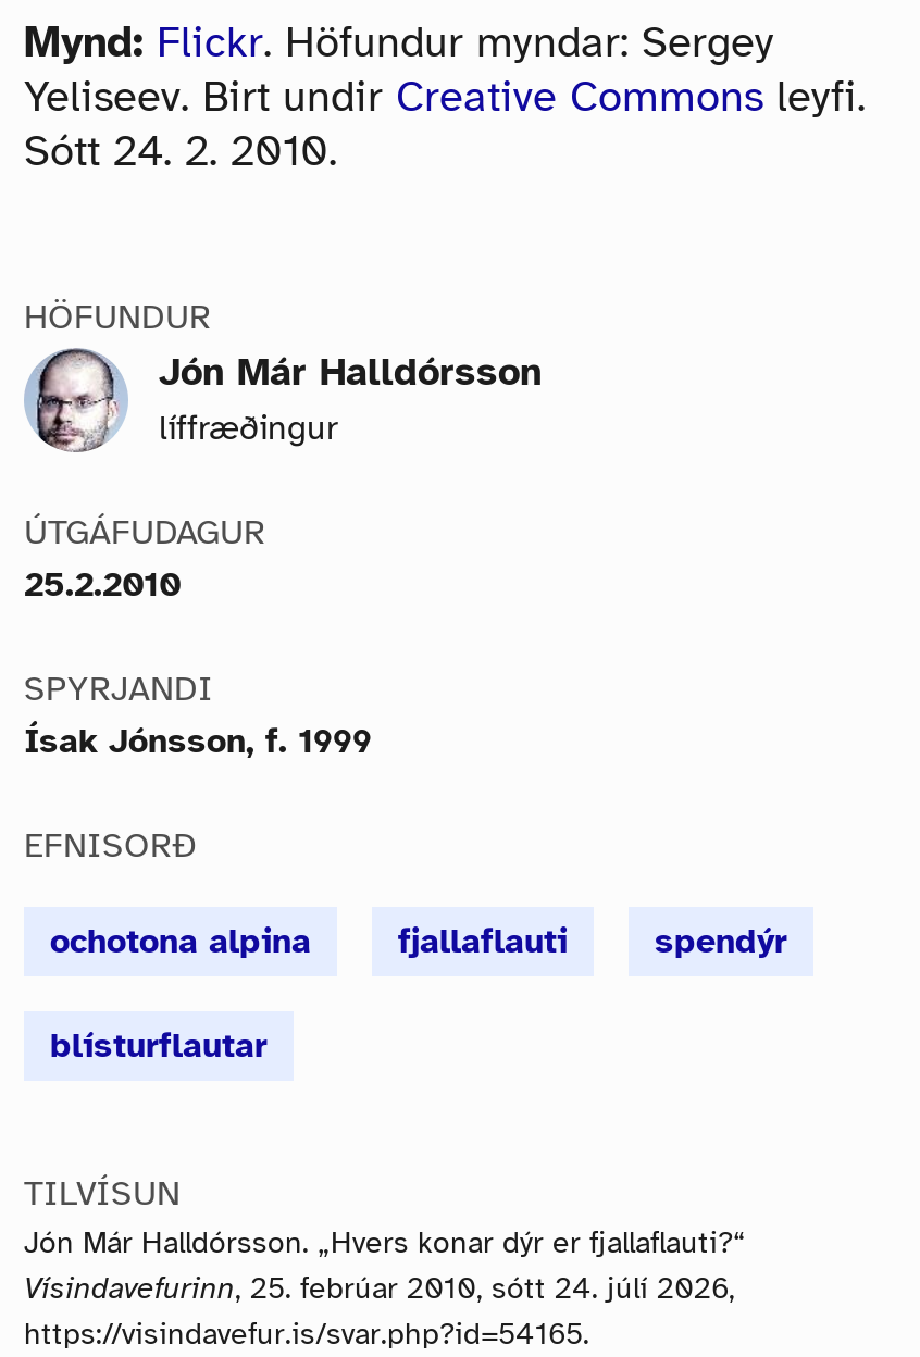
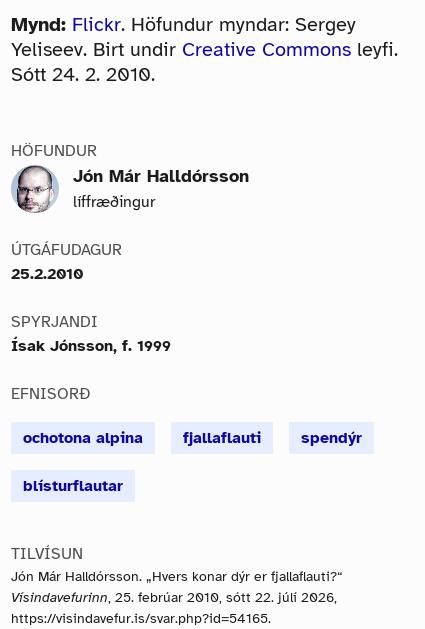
- Vísindavefurinn, 25. febrúar 2010, sótt 24. júlí 2026,
+ Vísindavefurinn, 25. febrúar 2010, sótt 22. júlí 2026,
